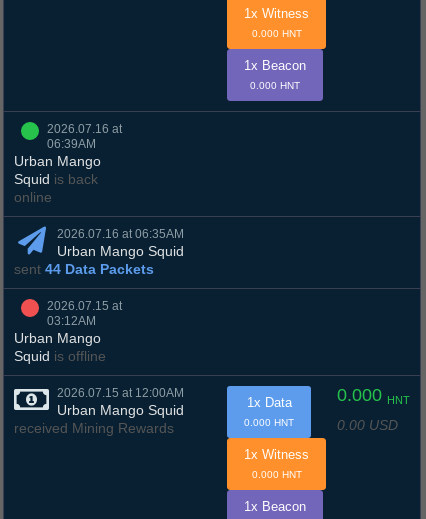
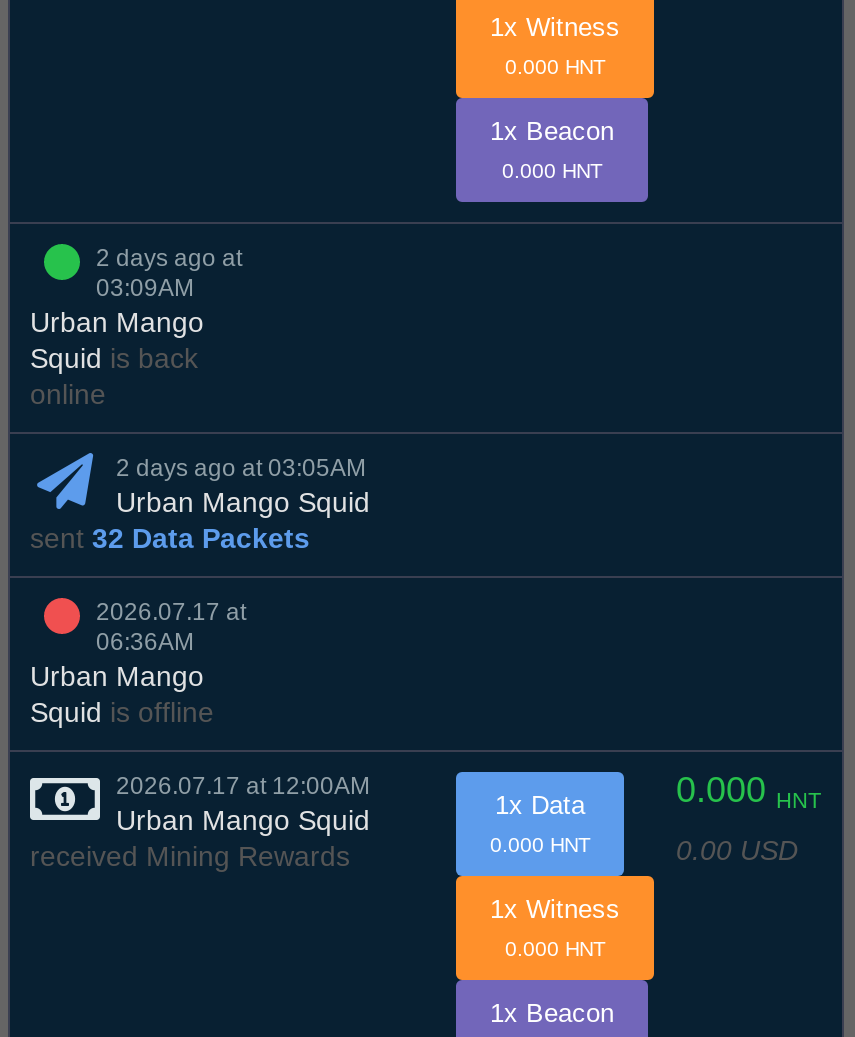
- 2026.07.16 at
- 06:39AM
+ 2 days ago at
+ 03:09AM

- 2026.07.16 at 06:35AM
+ 2 days ago at 03:05AM

- sent 44 Data Packets
+ sent 32 Data Packets

- 2026.07.15 at
- 03:12AM
+ 2026.07.17 at
+ 06:36AM

- 2026.07.15 at 12:00AM
+ 2026.07.17 at 12:00AM
